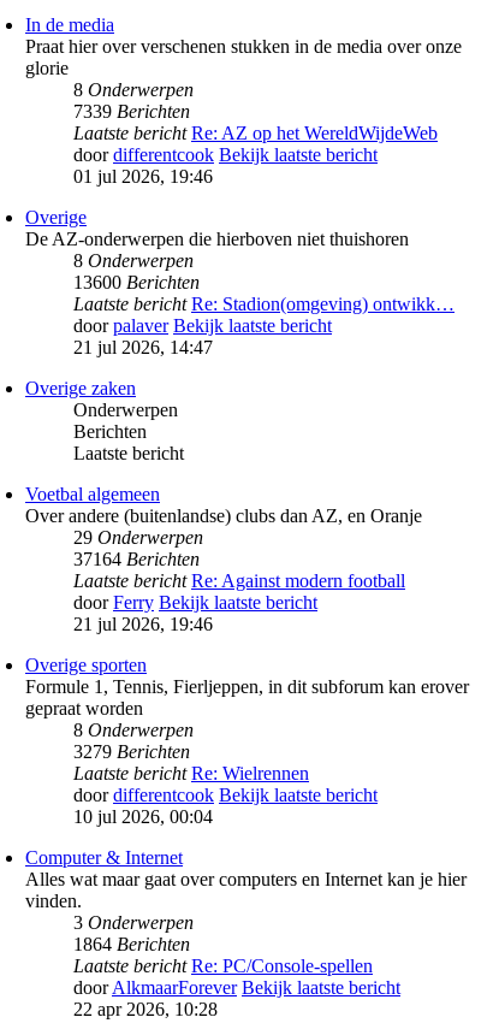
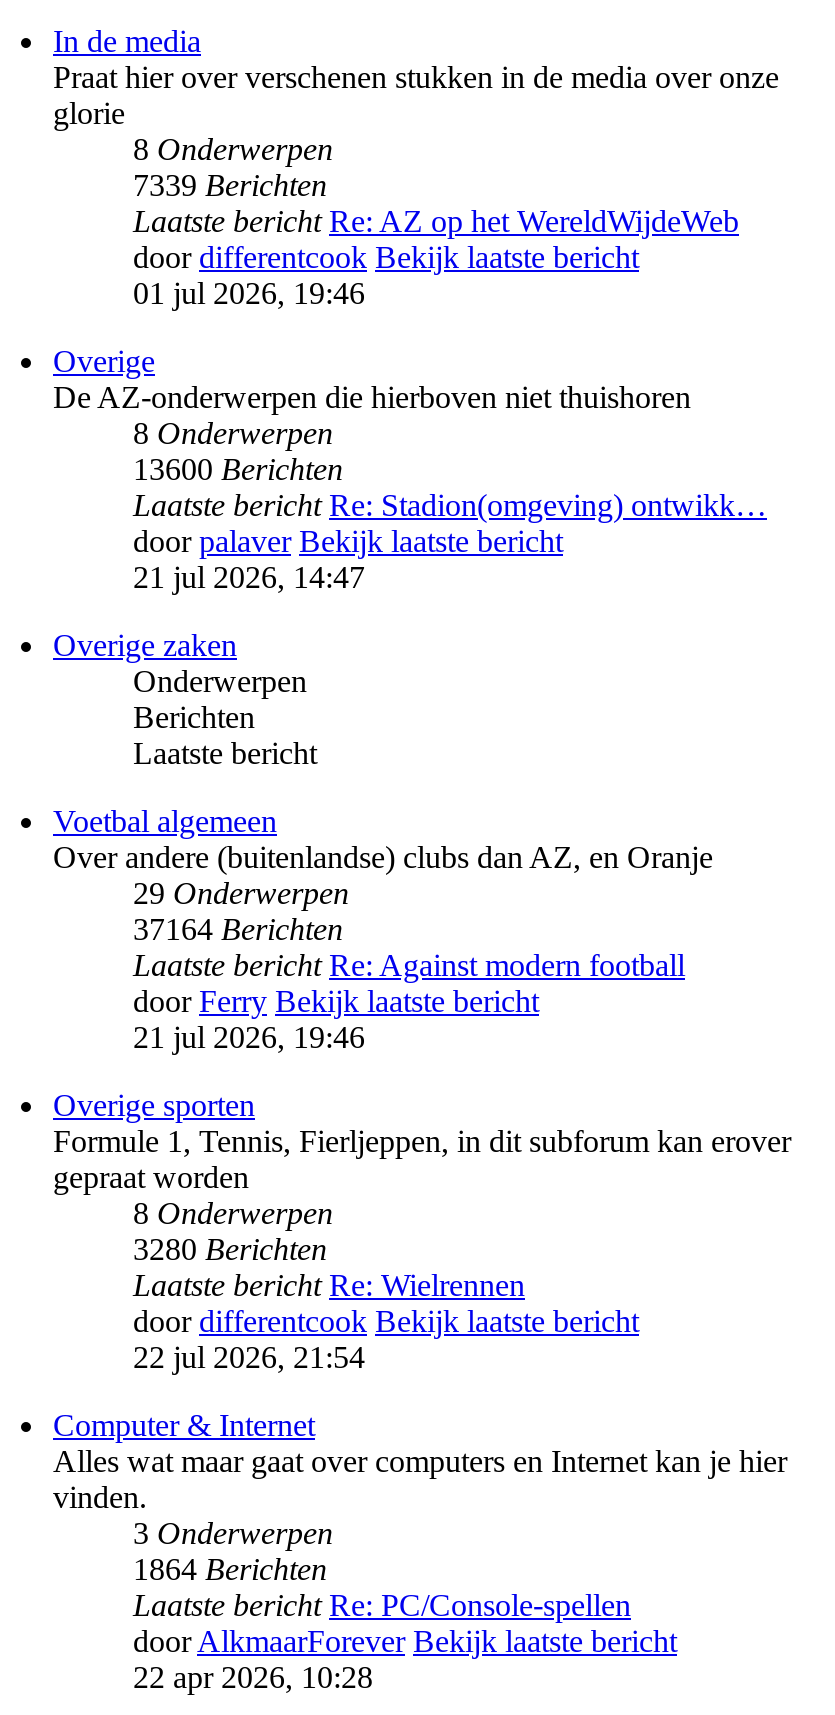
- 3279 Berichten
+ 3280 Berichten

- 10 jul 2026, 00:04
+ 22 jul 2026, 21:54
